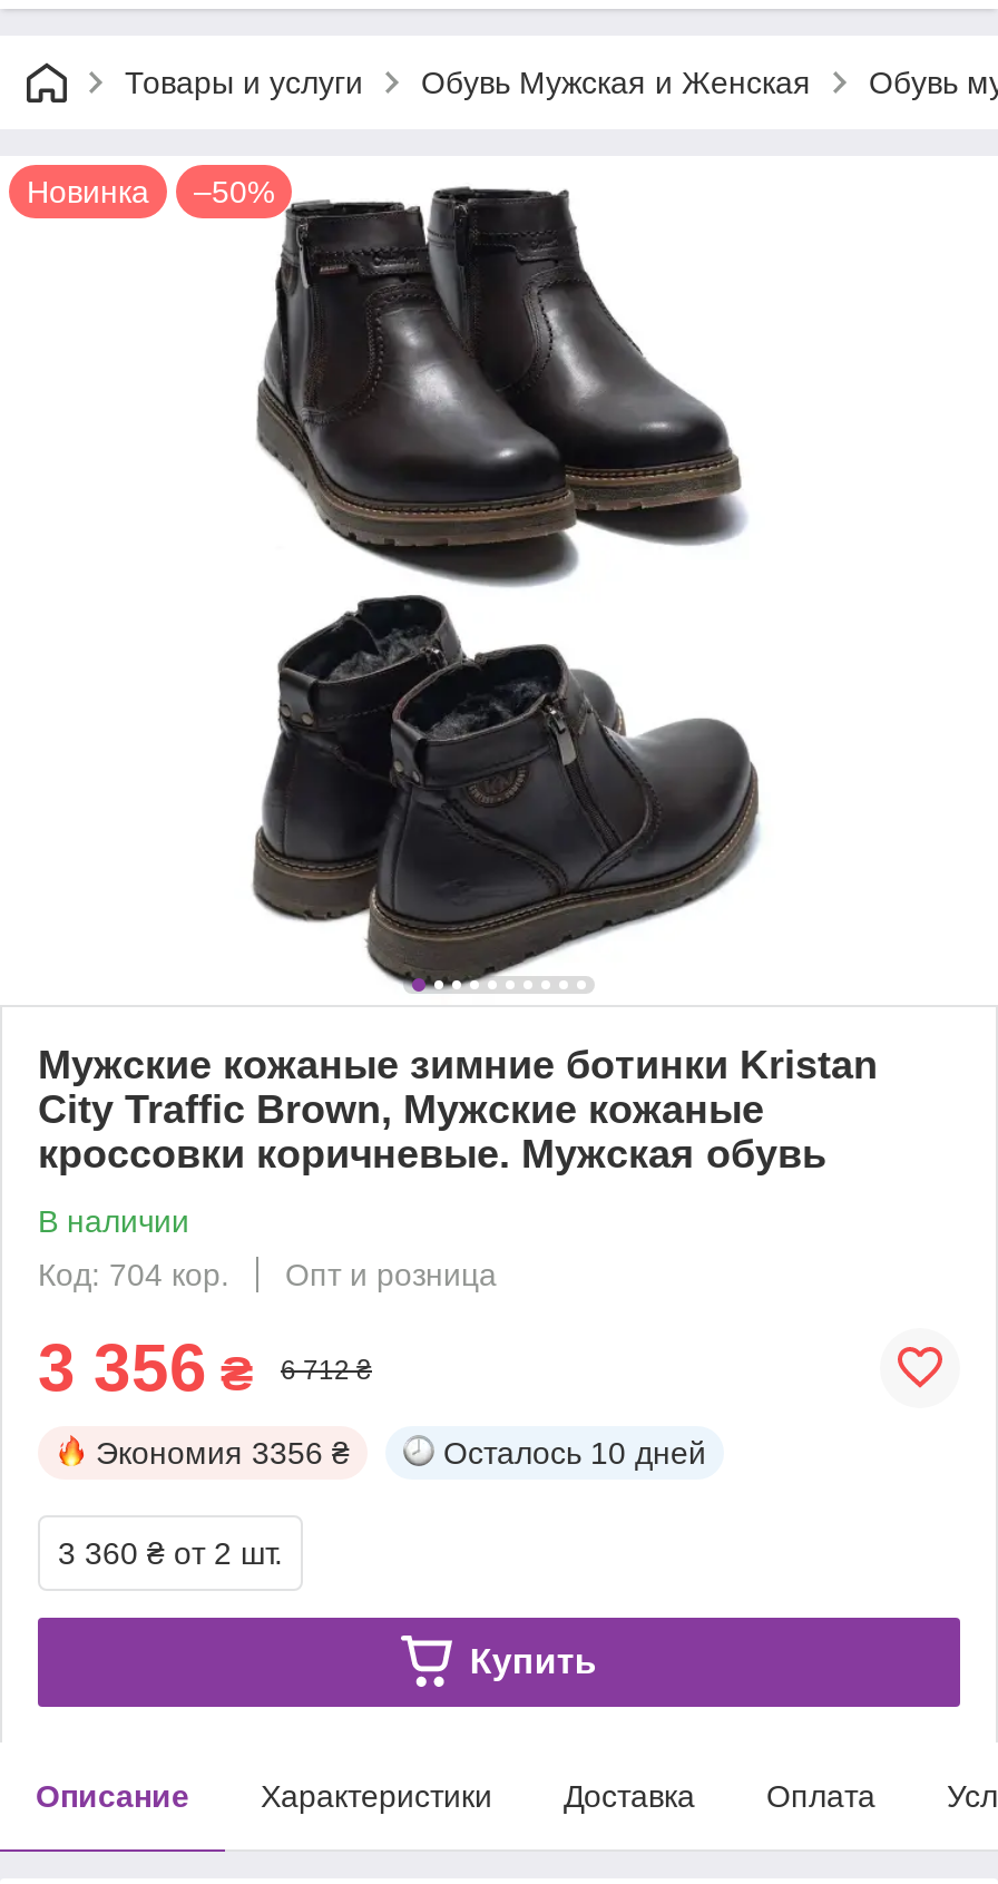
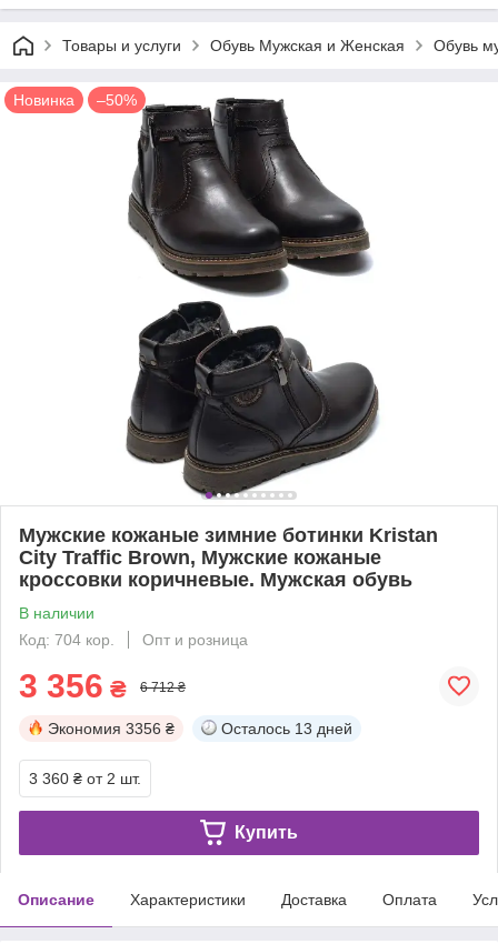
- Осталось 10 дней
+ Осталось 13 дней
